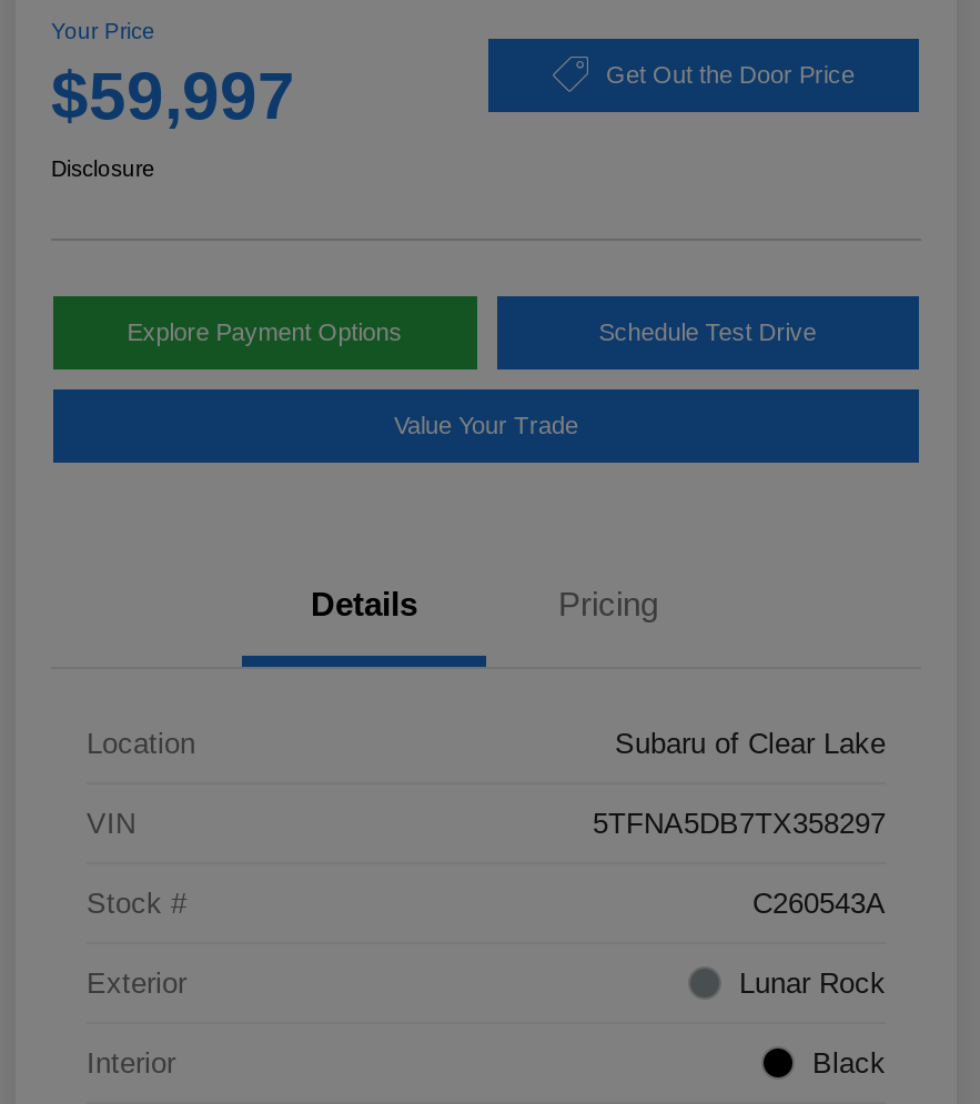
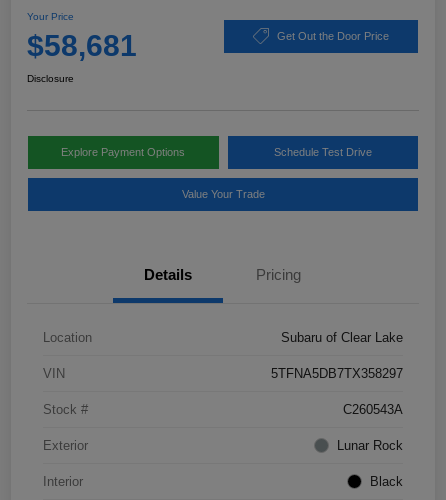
- $59,997
+ $58,681
